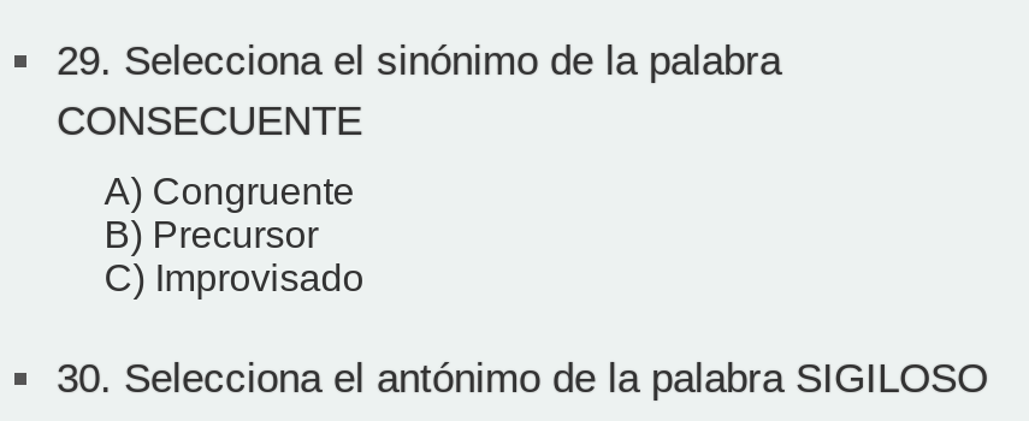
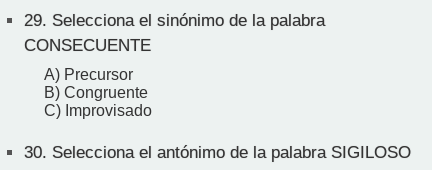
- A) Congruente
+ A) Precursor

- B) Precursor
+ B) Congruente
